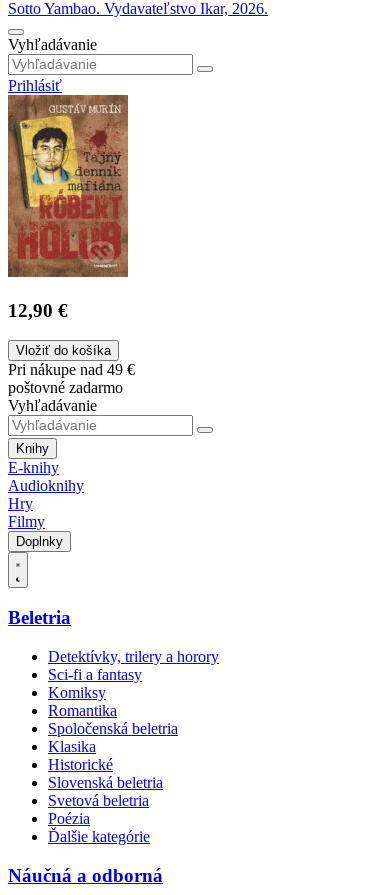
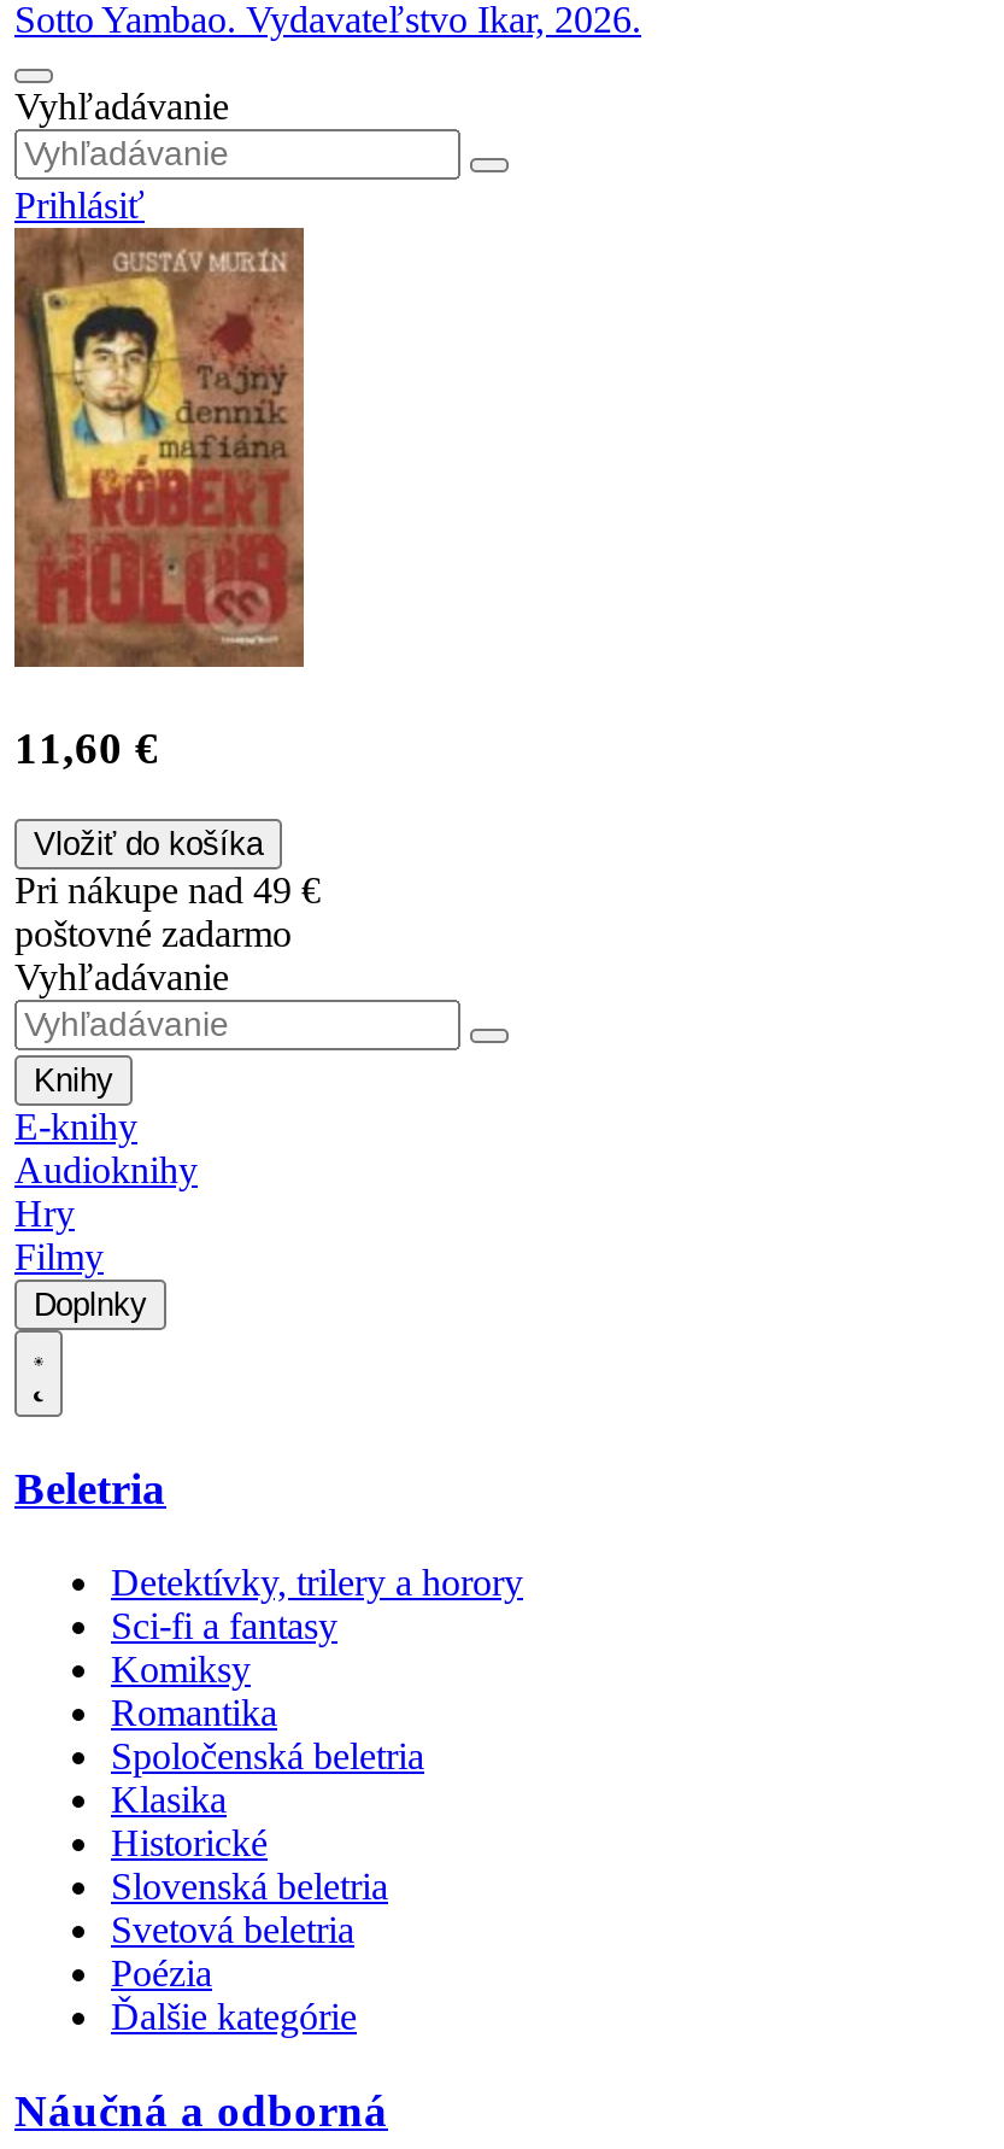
- 12,90 €
+ 11,60 €
